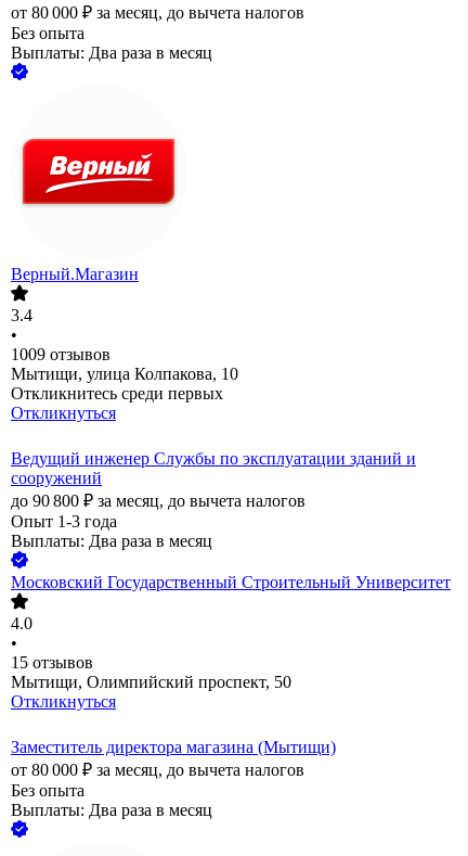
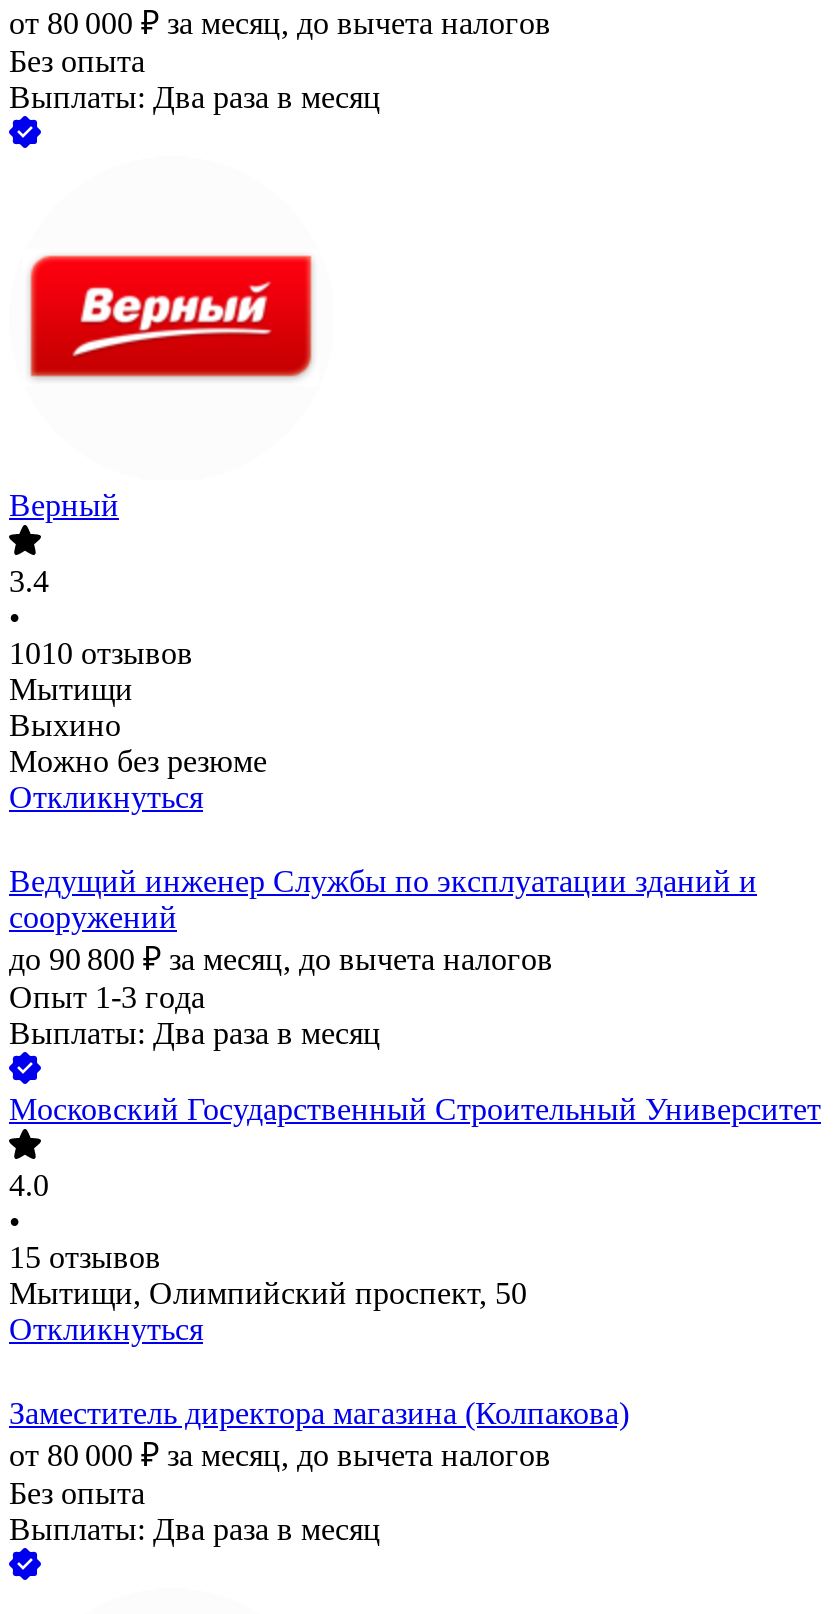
- Верный.Магазин
+ Верный

- 1009 отзывов
- Мытищи, улица Колпакова, 10
- Откликнитесь среди первых
+ 1010 отзывов
+ Мытищи
+ Выхино
+ Можно без резюме

- Заместитель директора магазина (Мытищи)
+ Заместитель директора магазина (Колпакова)
